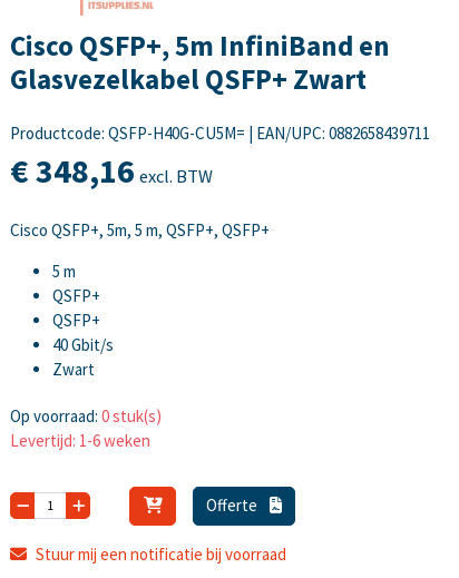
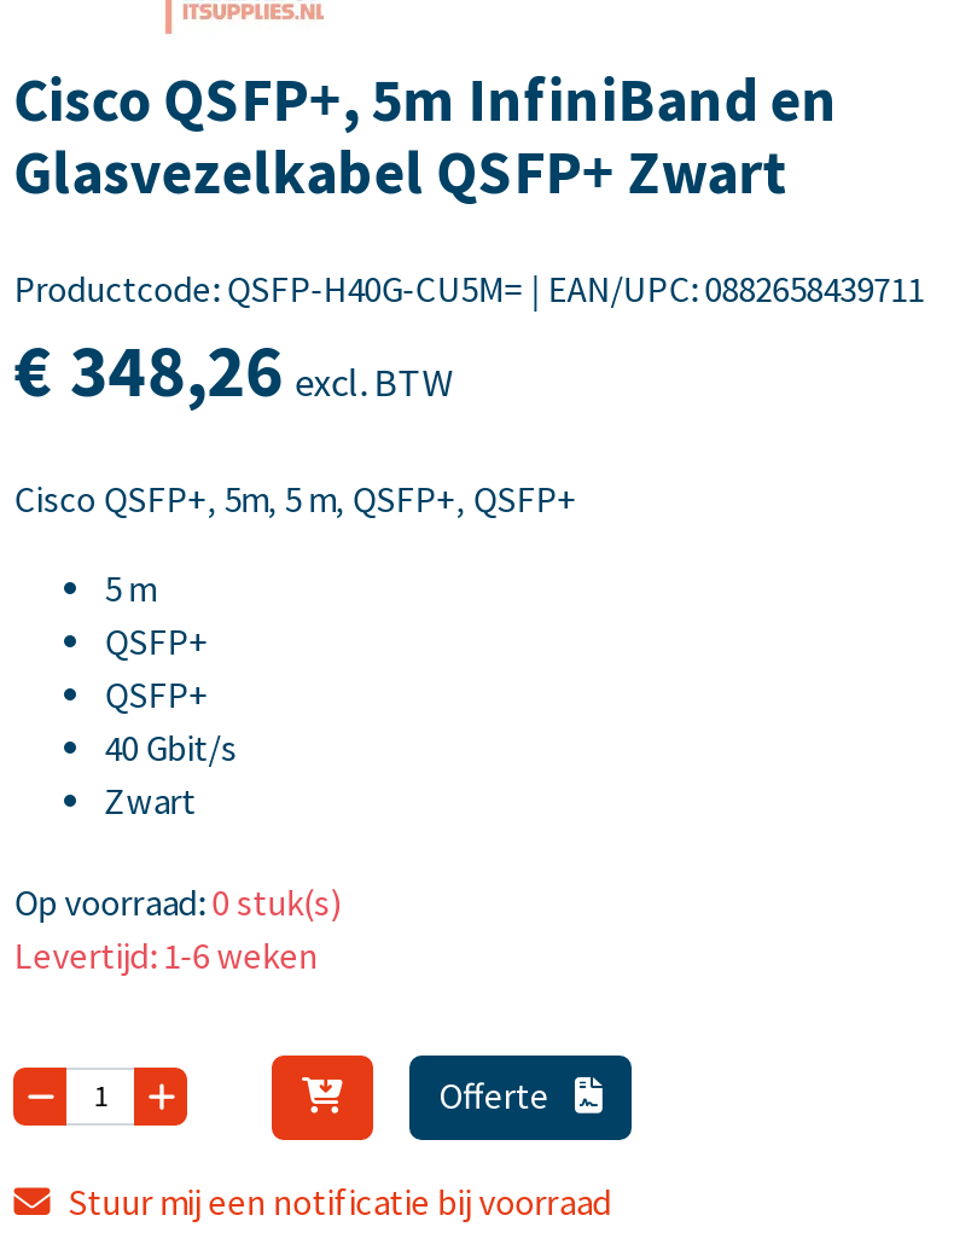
- €348,16 excl. BTW
+ €348,26 excl. BTW
